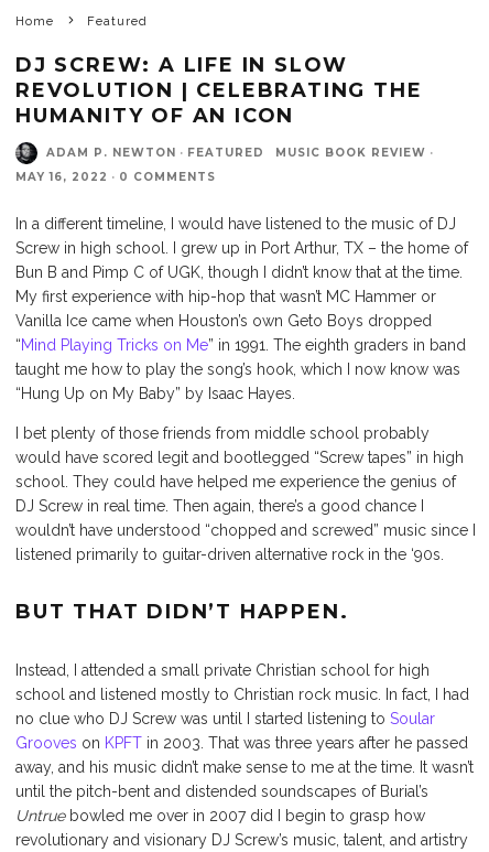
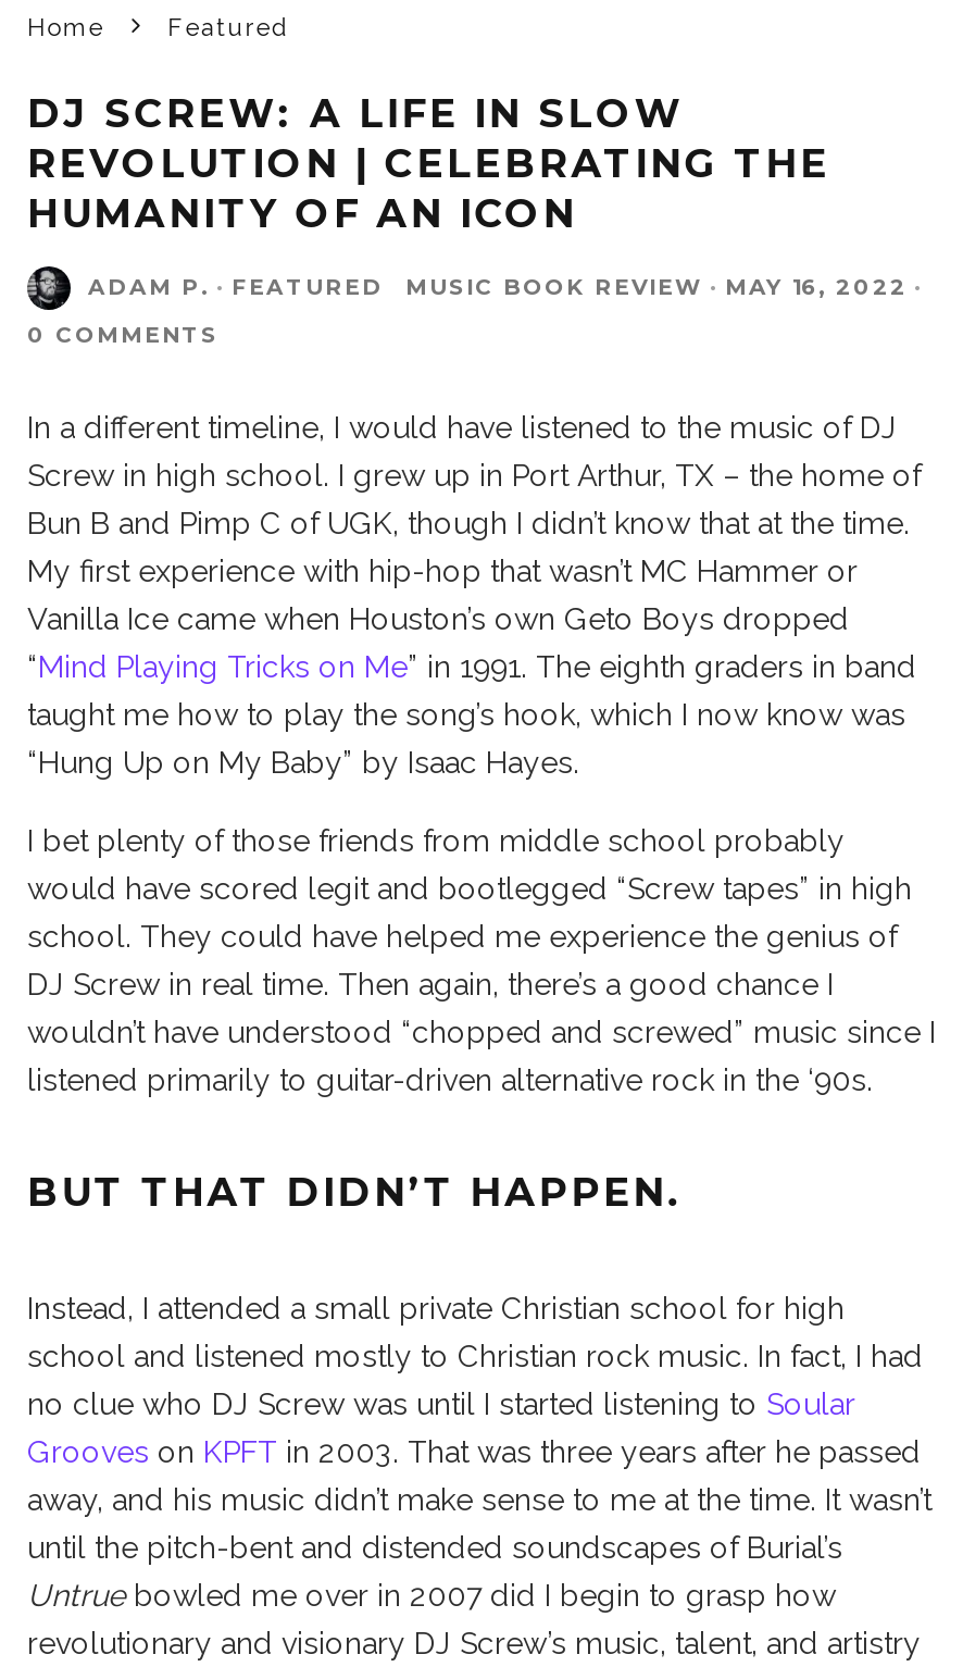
- ADAM P. NEWTON · FEATURED
- MUSIC BOOK REVIEW ·
+ ADAM P. · FEATURED
+ MUSIC BOOK REVIEW · MAY 16, 2022 ·

- MAY 16, 2022 · 0 COMMENTS
+ 0 COMMENTS
